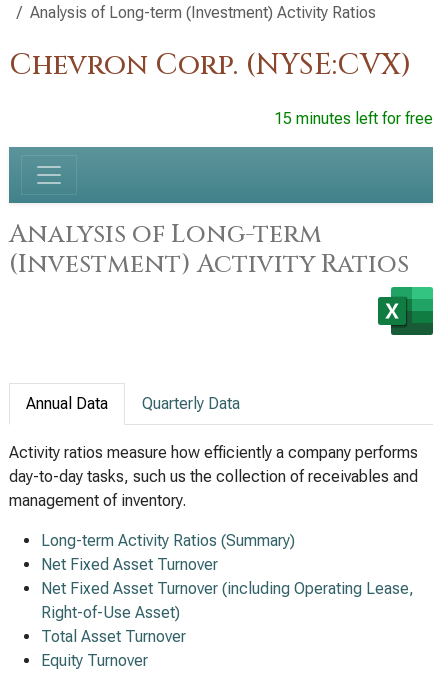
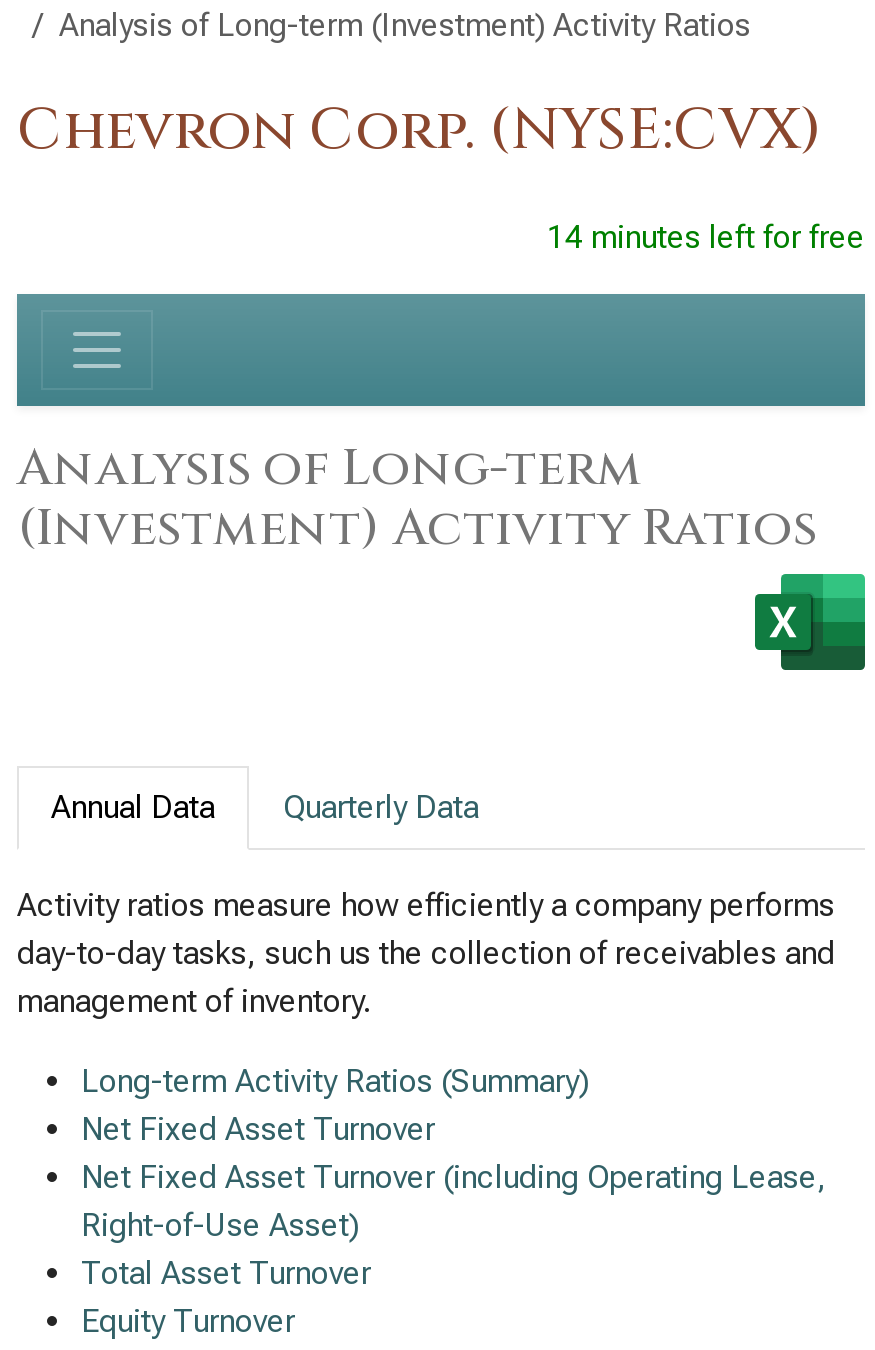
- 15 minutes left for free
+ 14 minutes left for free
